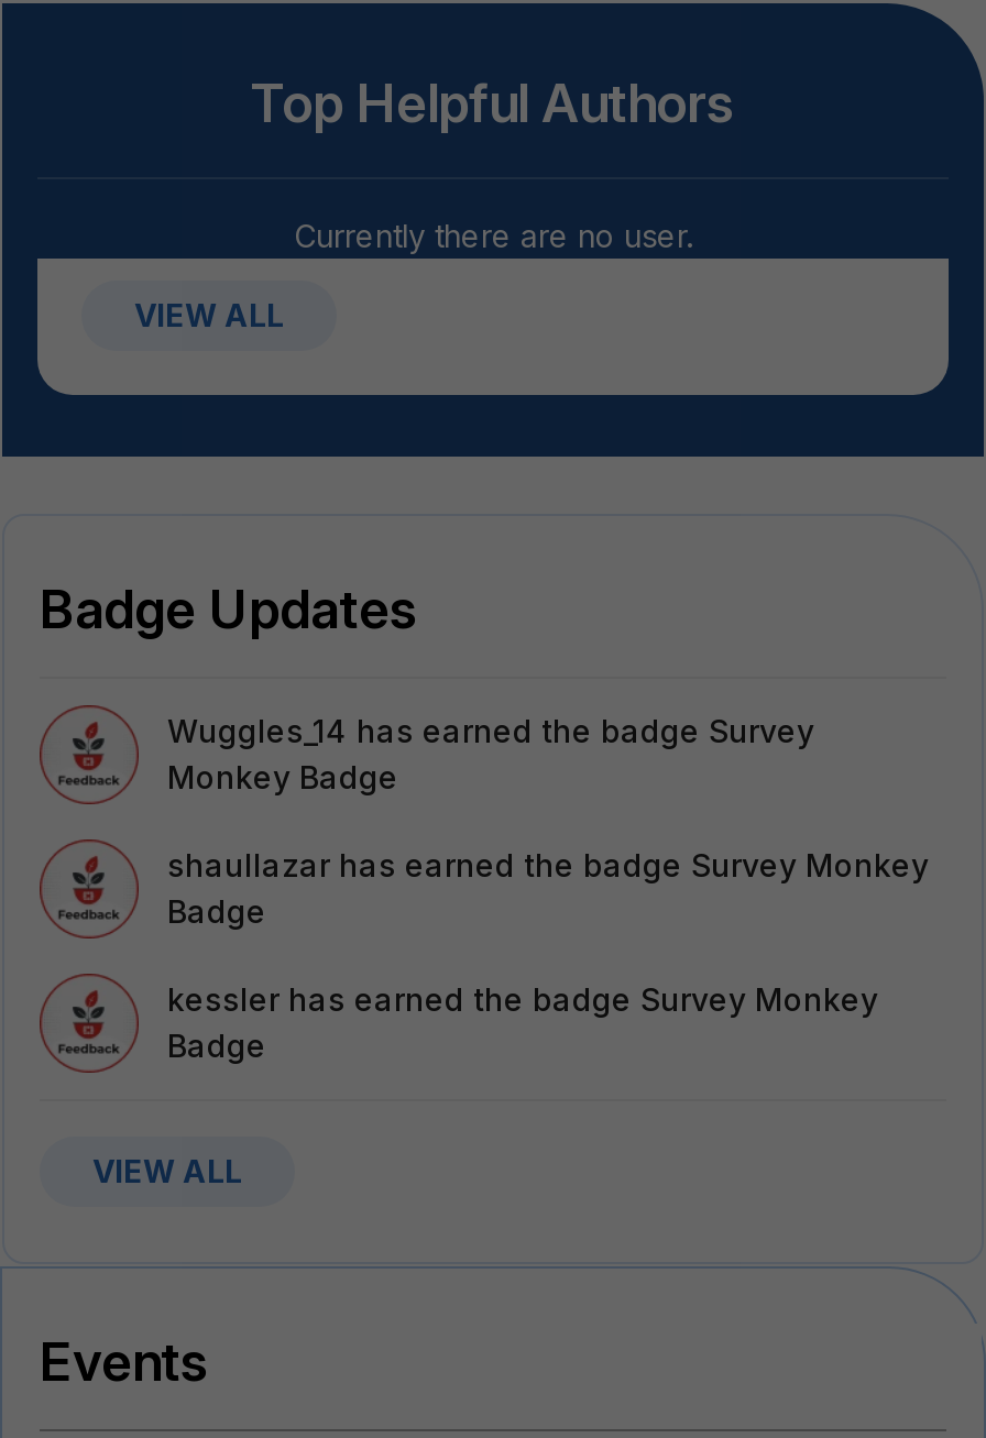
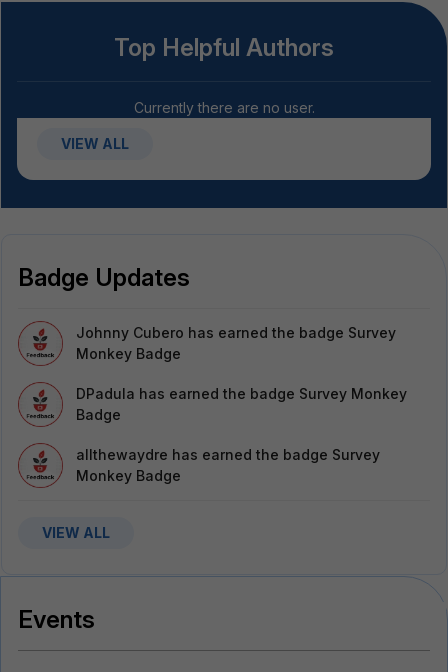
- Wuggles_14 has earned the badge Survey
+ Johnny Cubero has earned the badge Survey

- shaullazar has earned the badge Survey Monkey
+ DPadula has earned the badge Survey Monkey

- kessler has earned the badge Survey Monkey
- Badge
+ allthewaydre has earned the badge Survey
+ Monkey Badge
